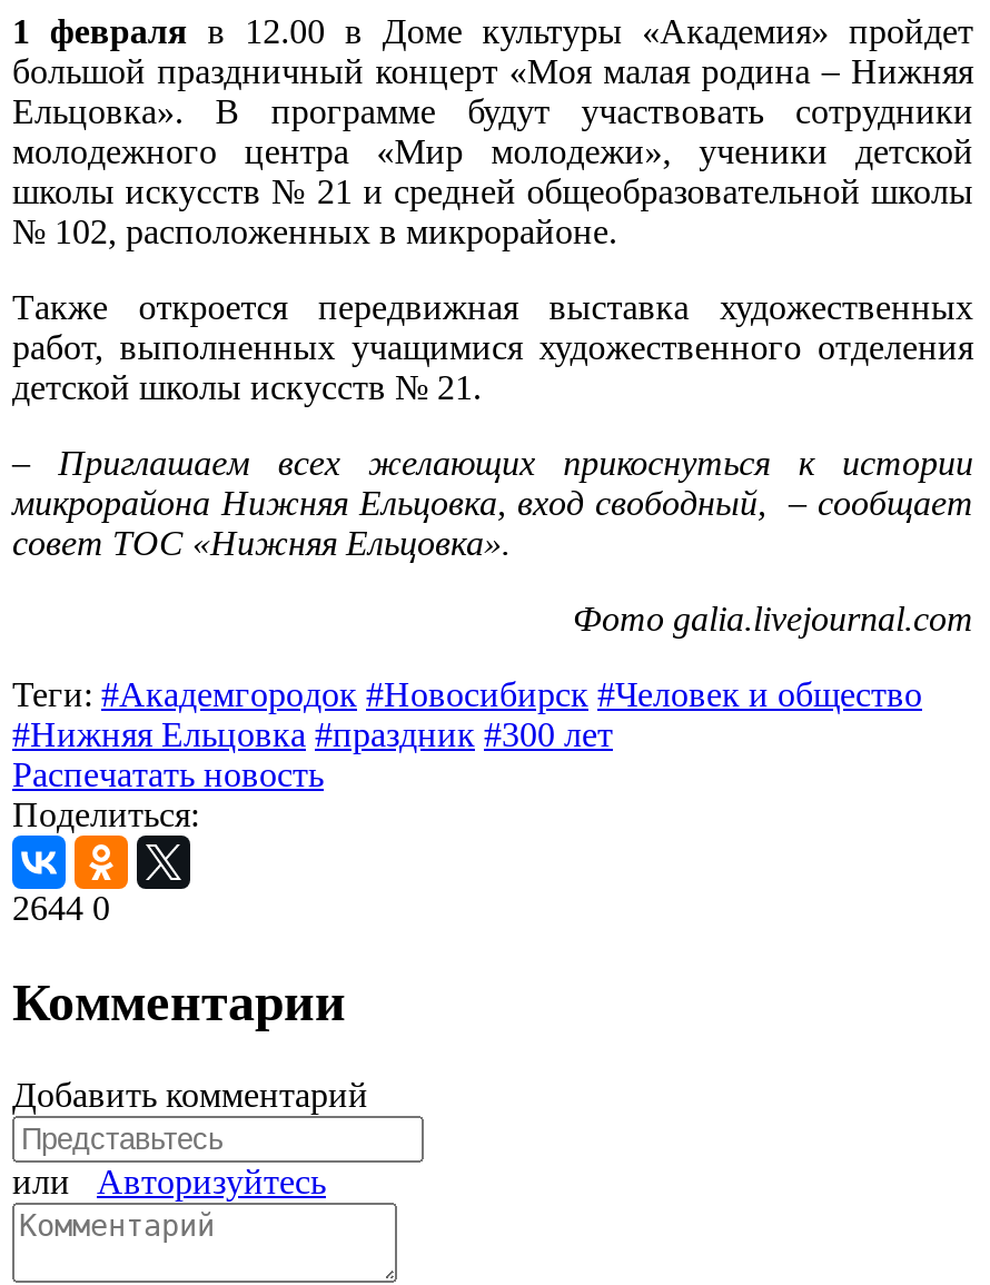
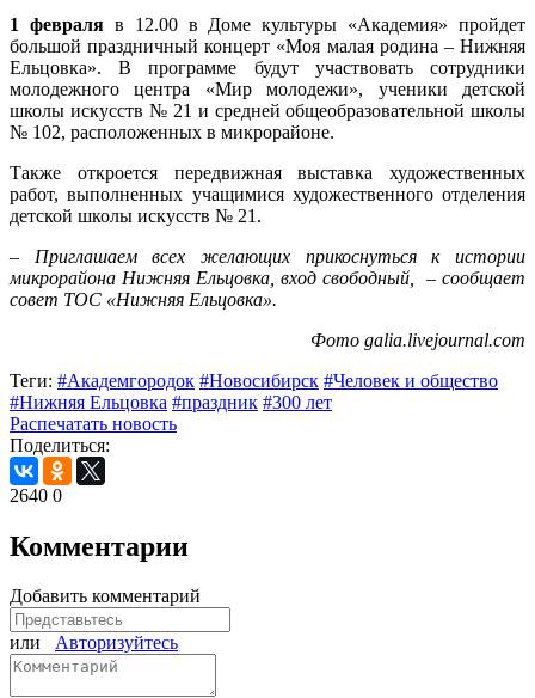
- 26440
+ 26400
